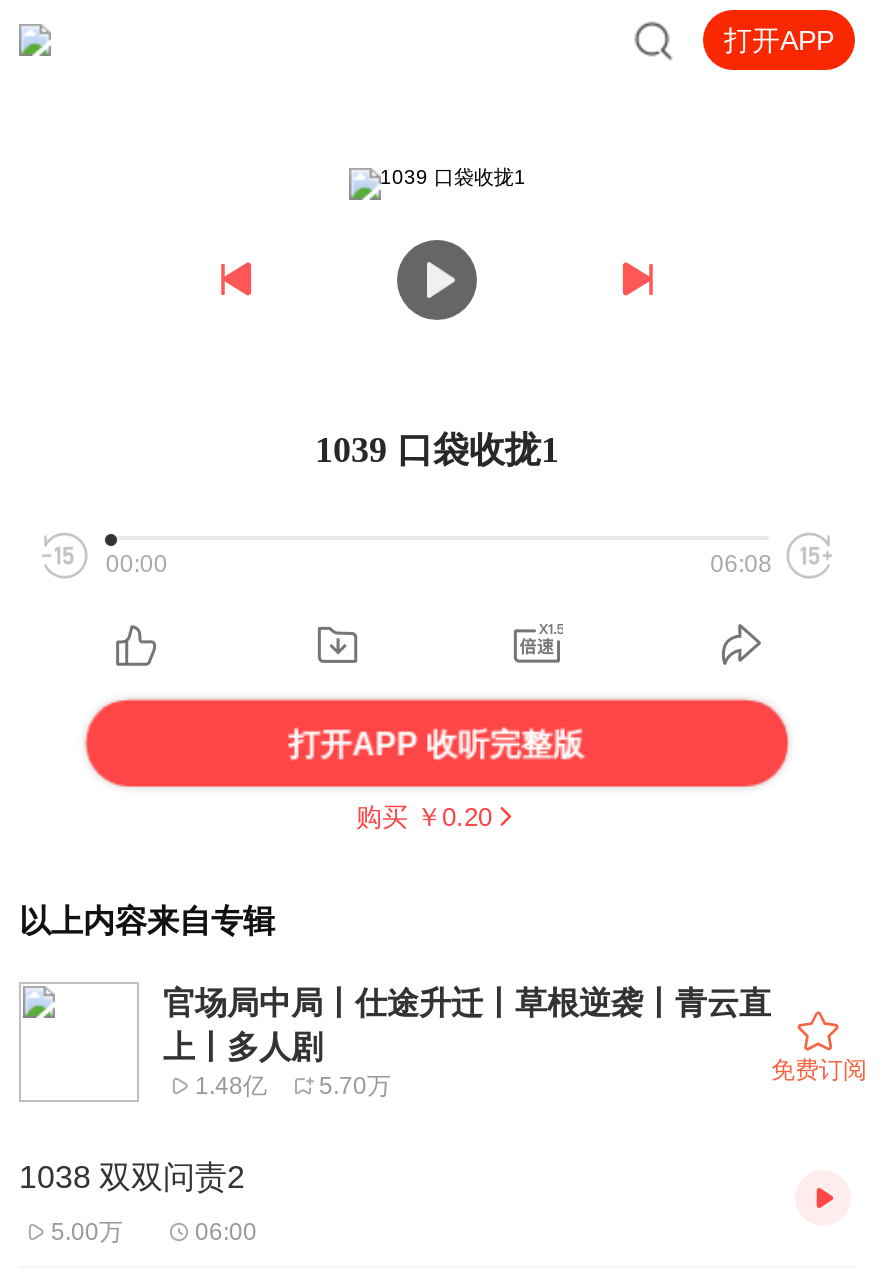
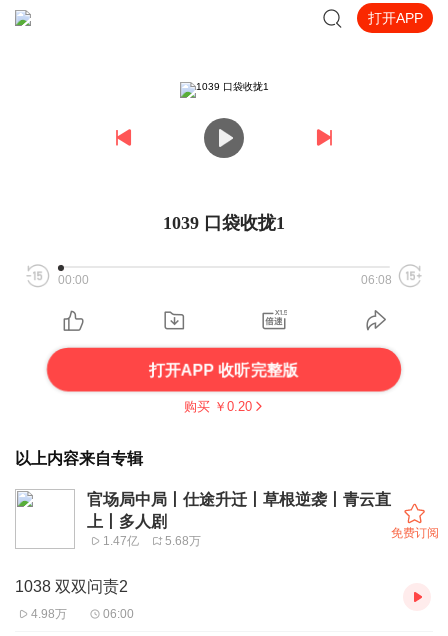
- 1.48亿
+ 1.47亿

- 5.70万
+ 5.68万

- 5.00万
+ 4.98万
